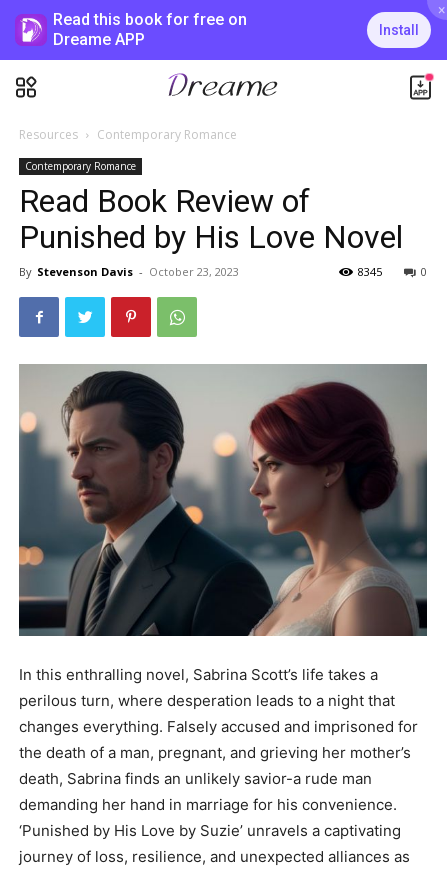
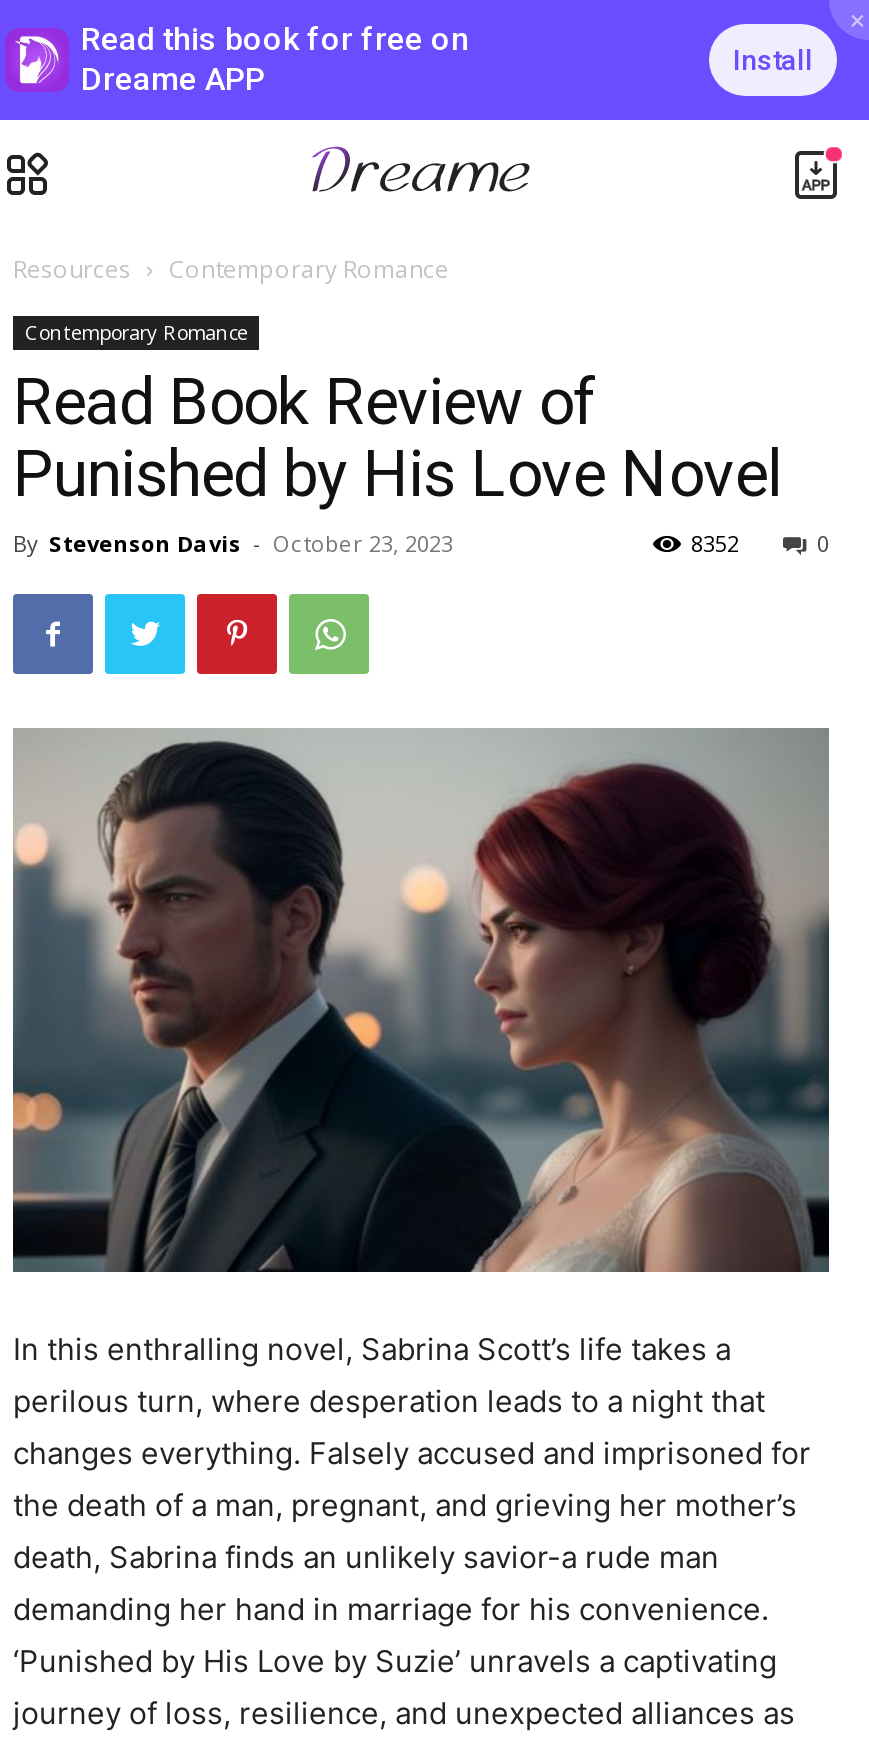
- 8345
+ 8352
